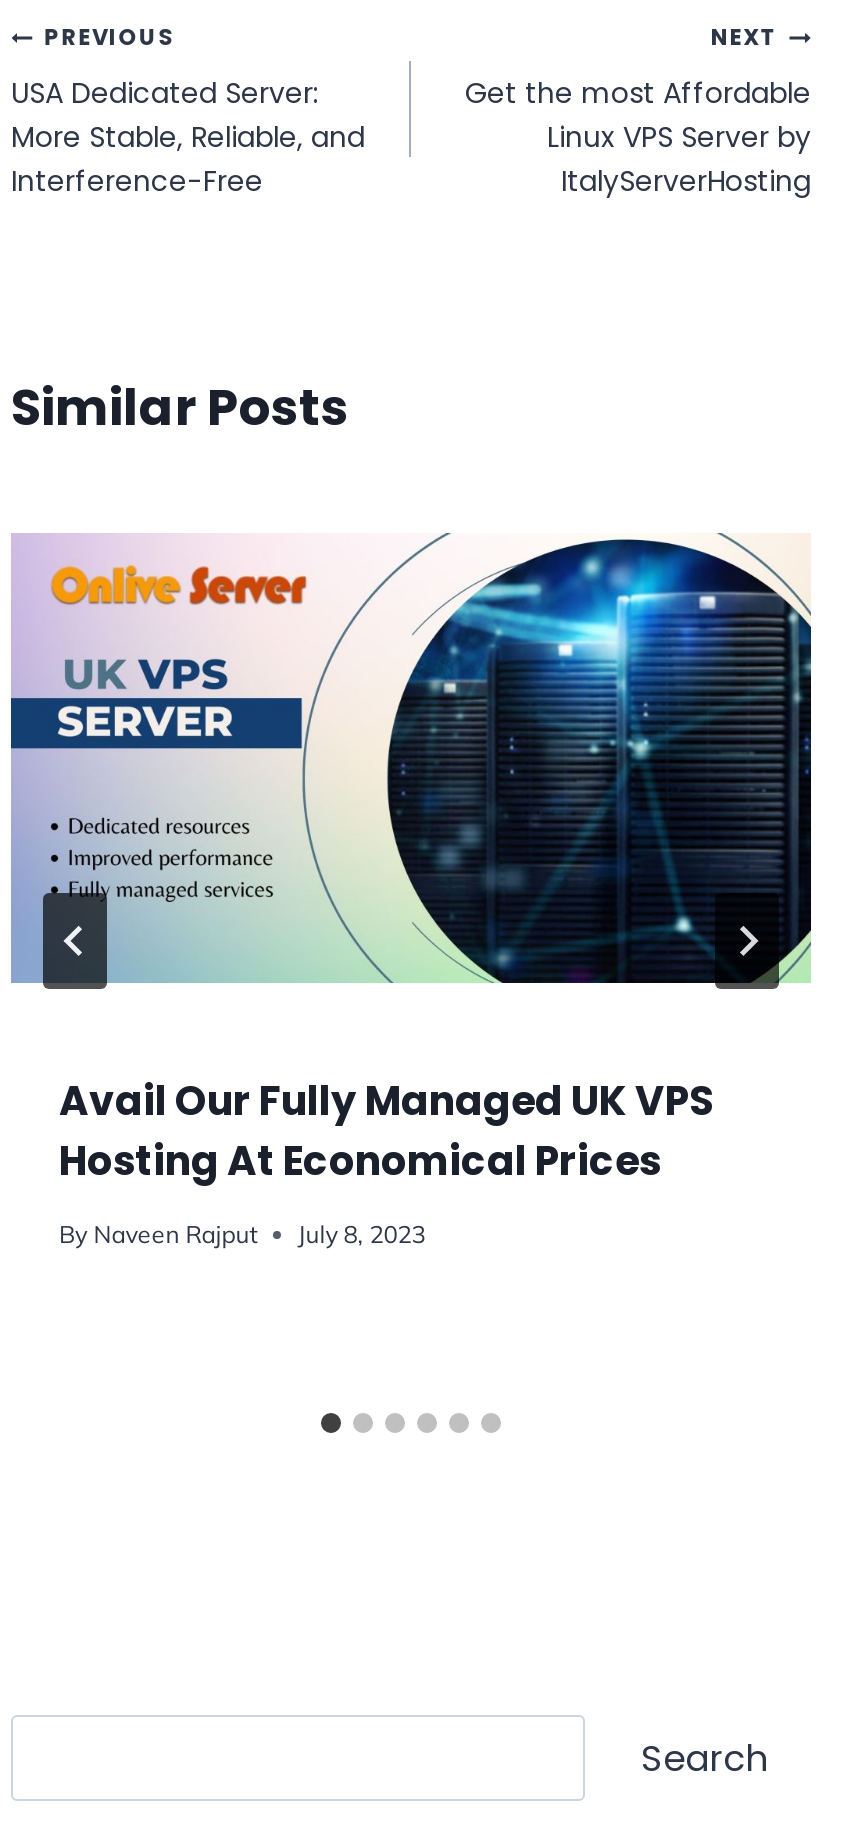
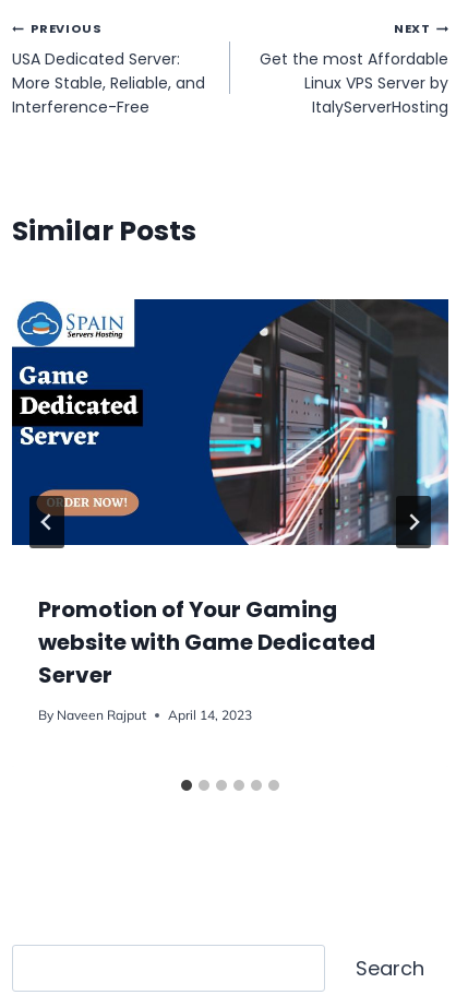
- [image]
+ [image]

- Avail Our Fully Managed UK VPS
- Hosting At Economical Prices
+ Promotion of Your Gaming
+ website with Game Dedicated
+ Server

- By Naveen Rajput July 8, 2023
+ By Naveen Rajput April 14, 2023

moved down: By Naveen Rajput
